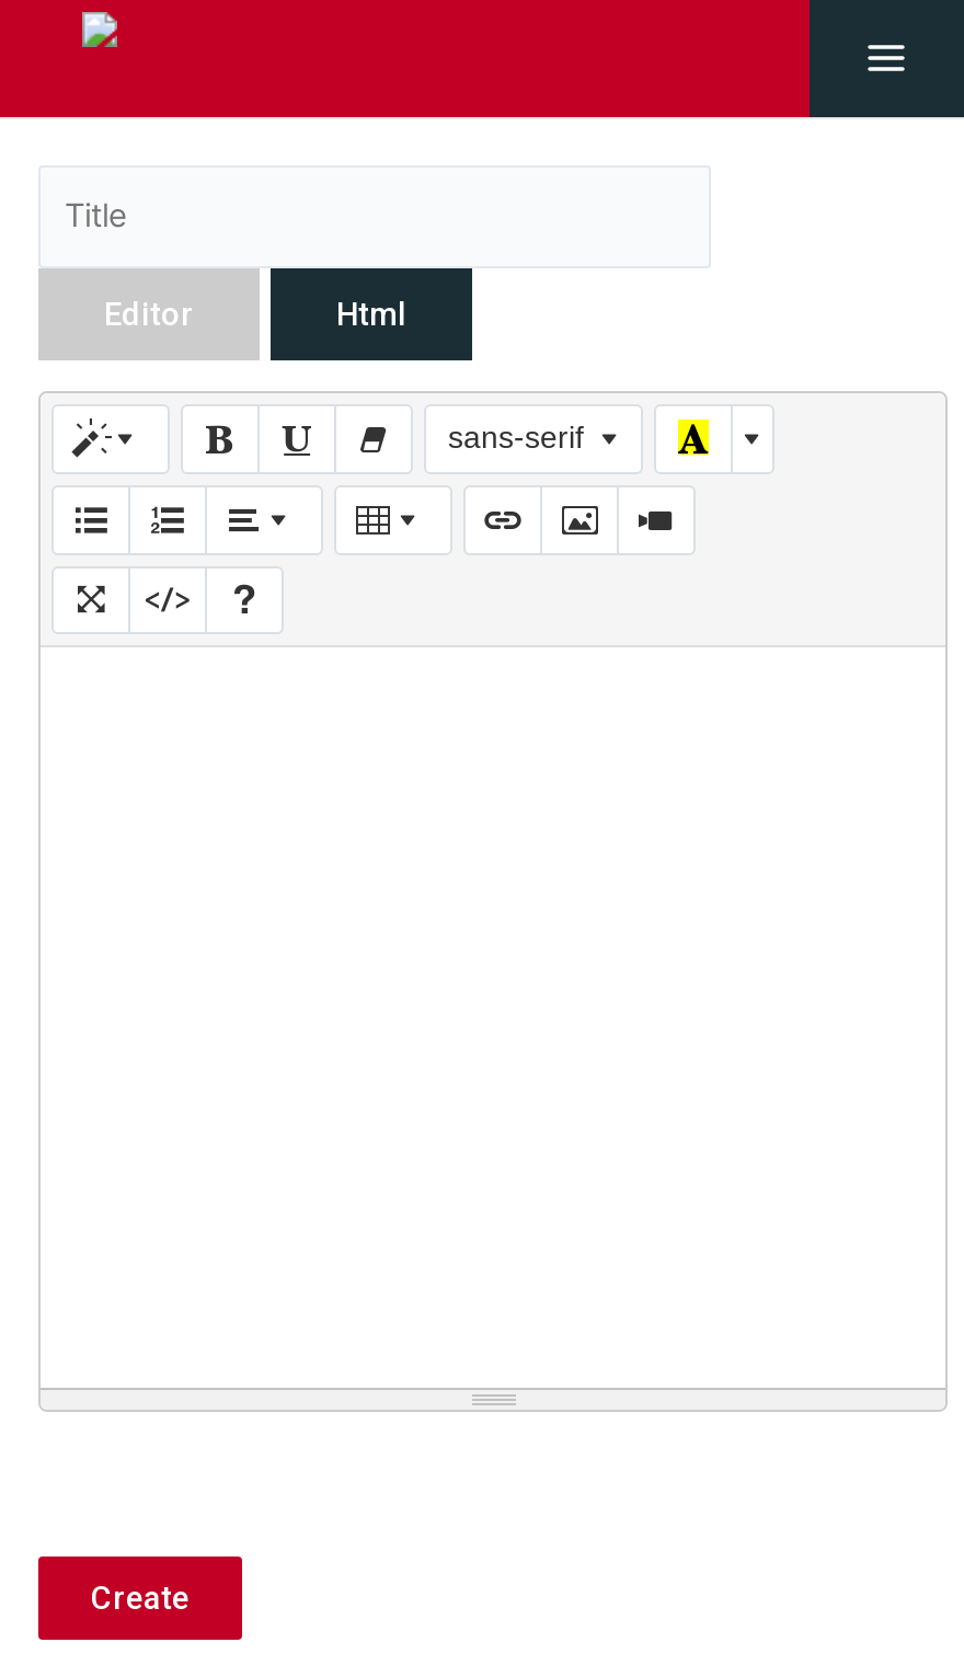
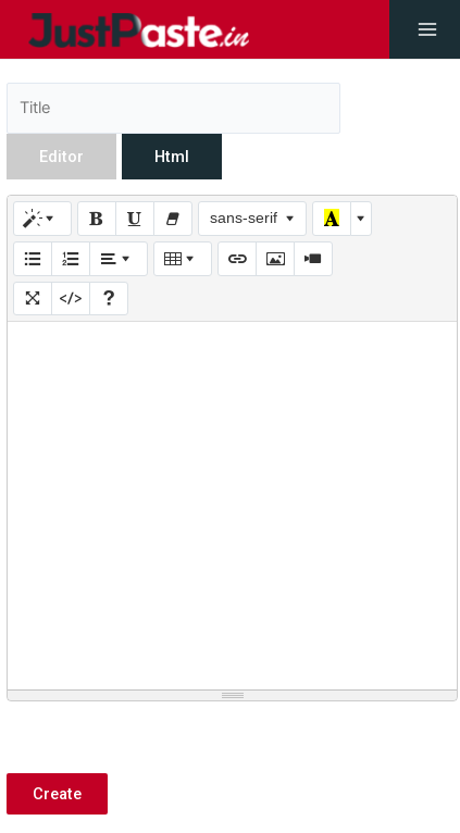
+ [image]
